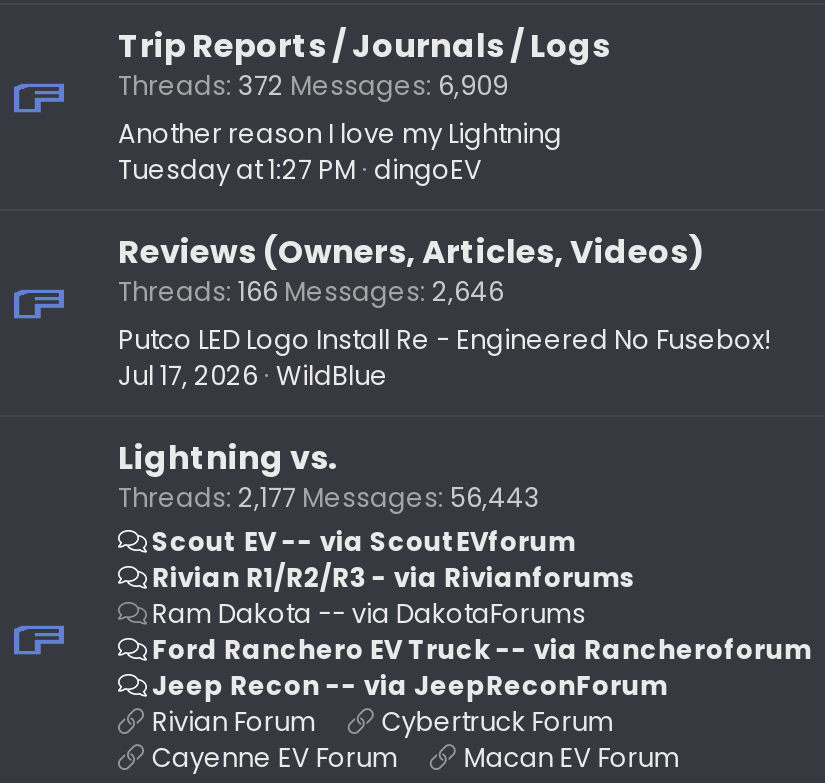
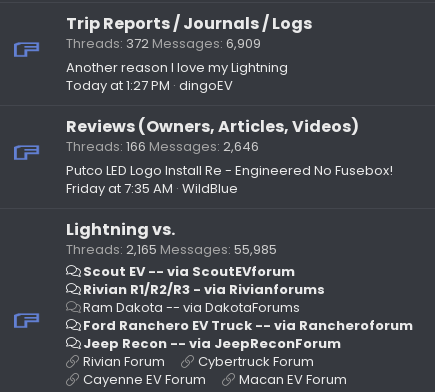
- Tuesday at 1:27 PM dingoEV
+ Today at 1:27 PM dingoEV

- Jul 17, 2026 WildBlue
+ Friday at 7:35 AM WildBlue

- Threads 2,177 Messages 56,443
+ Threads 2,165 Messages 55,985
